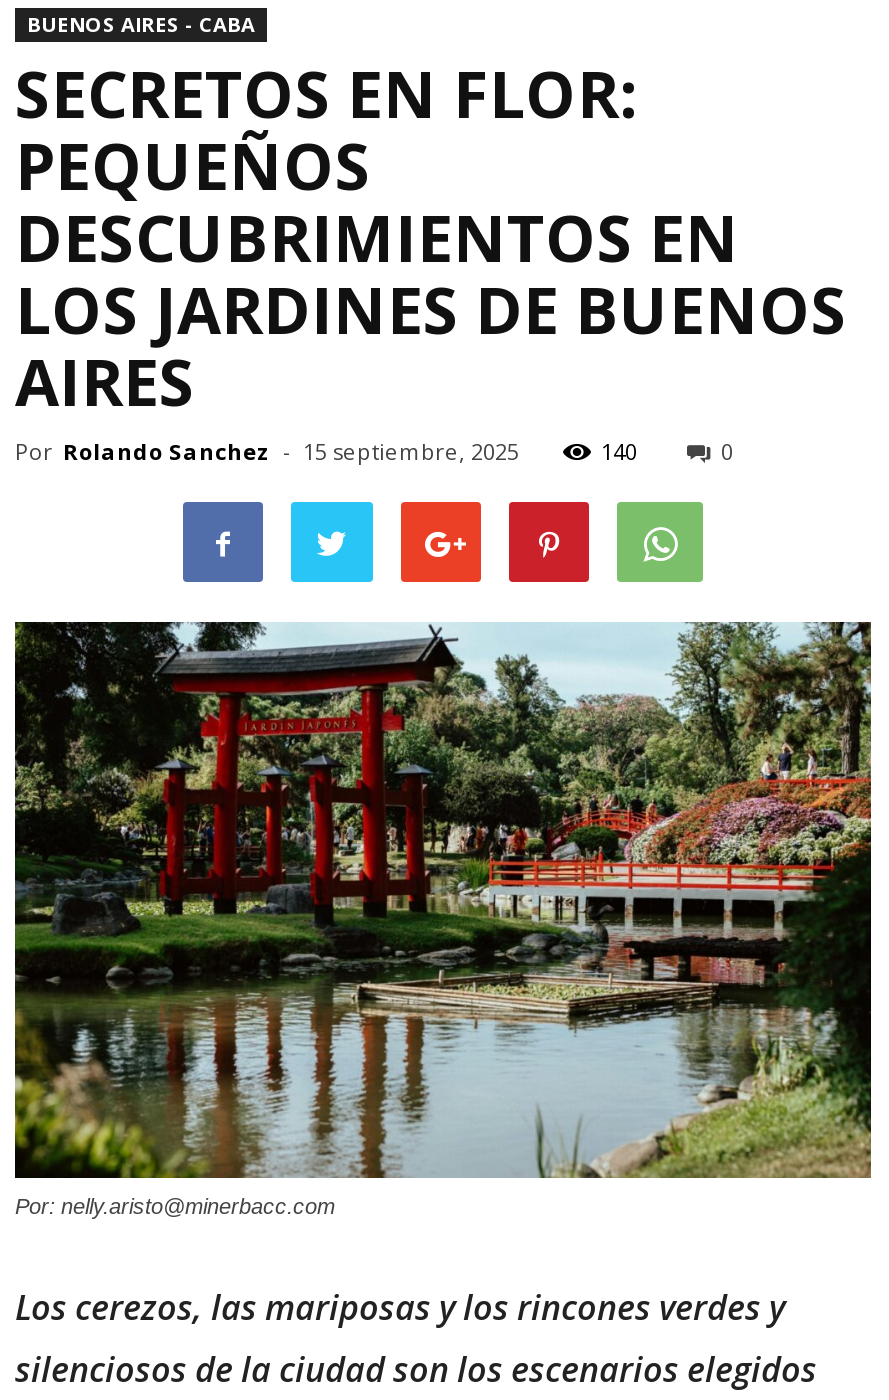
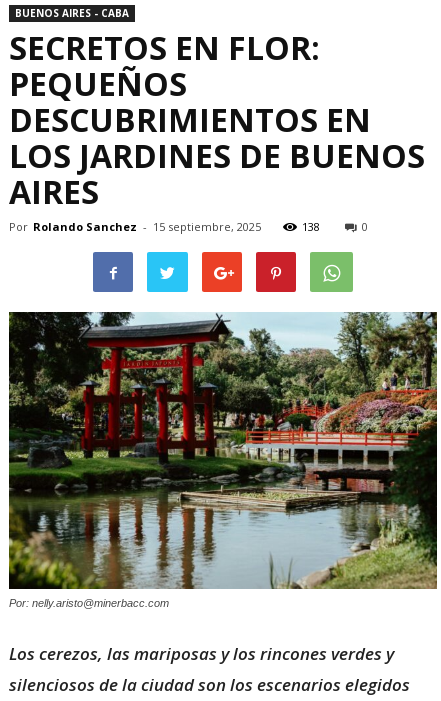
- 140
+ 138
